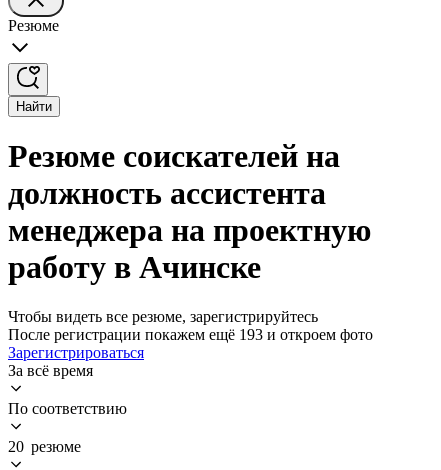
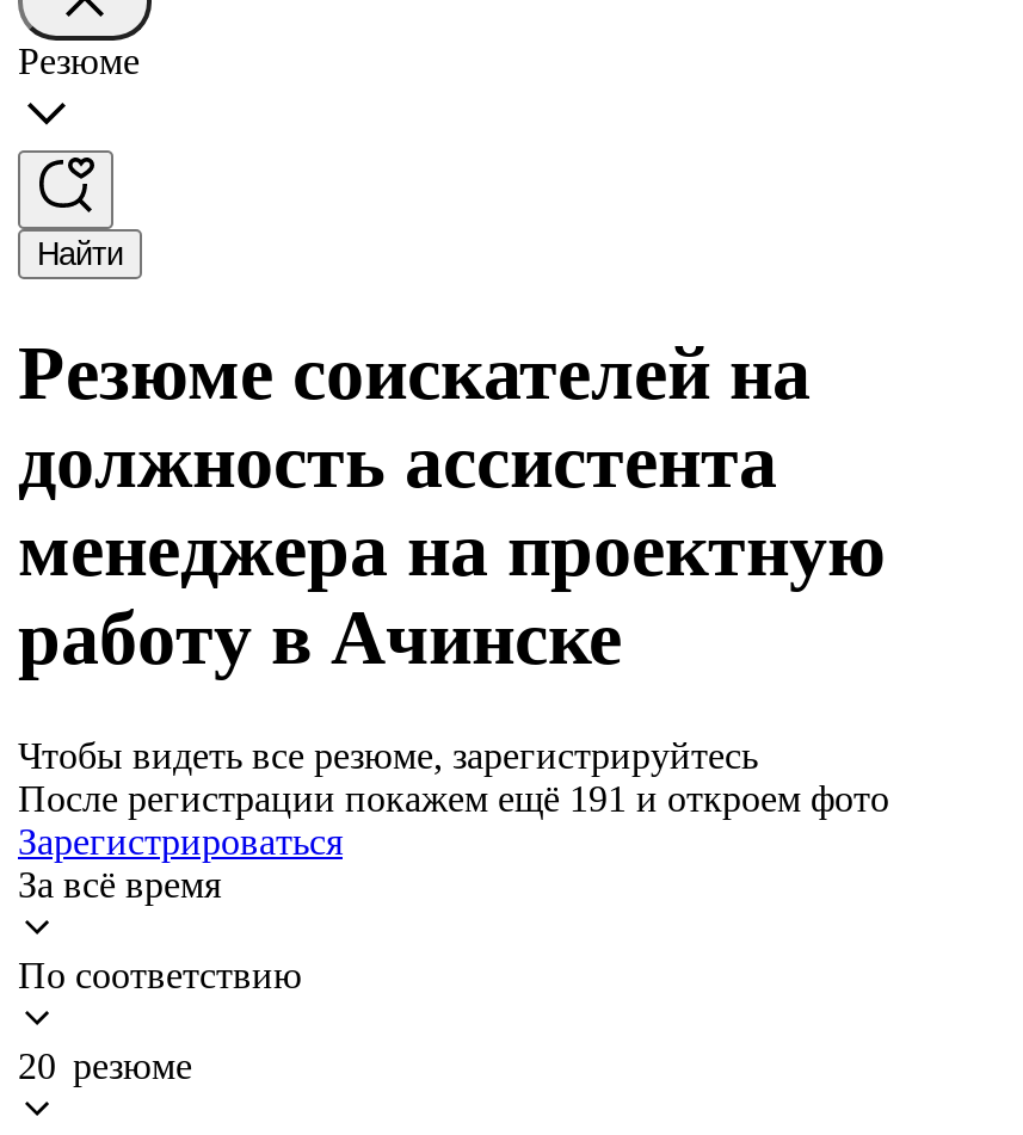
- После регистрации покажем ещё 193 и откроем фото
+ После регистрации покажем ещё 191 и откроем фото
